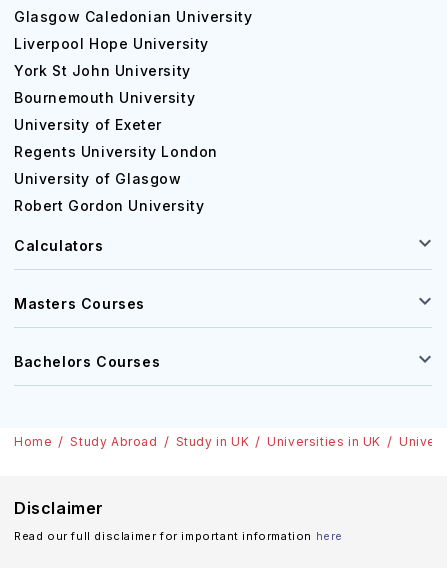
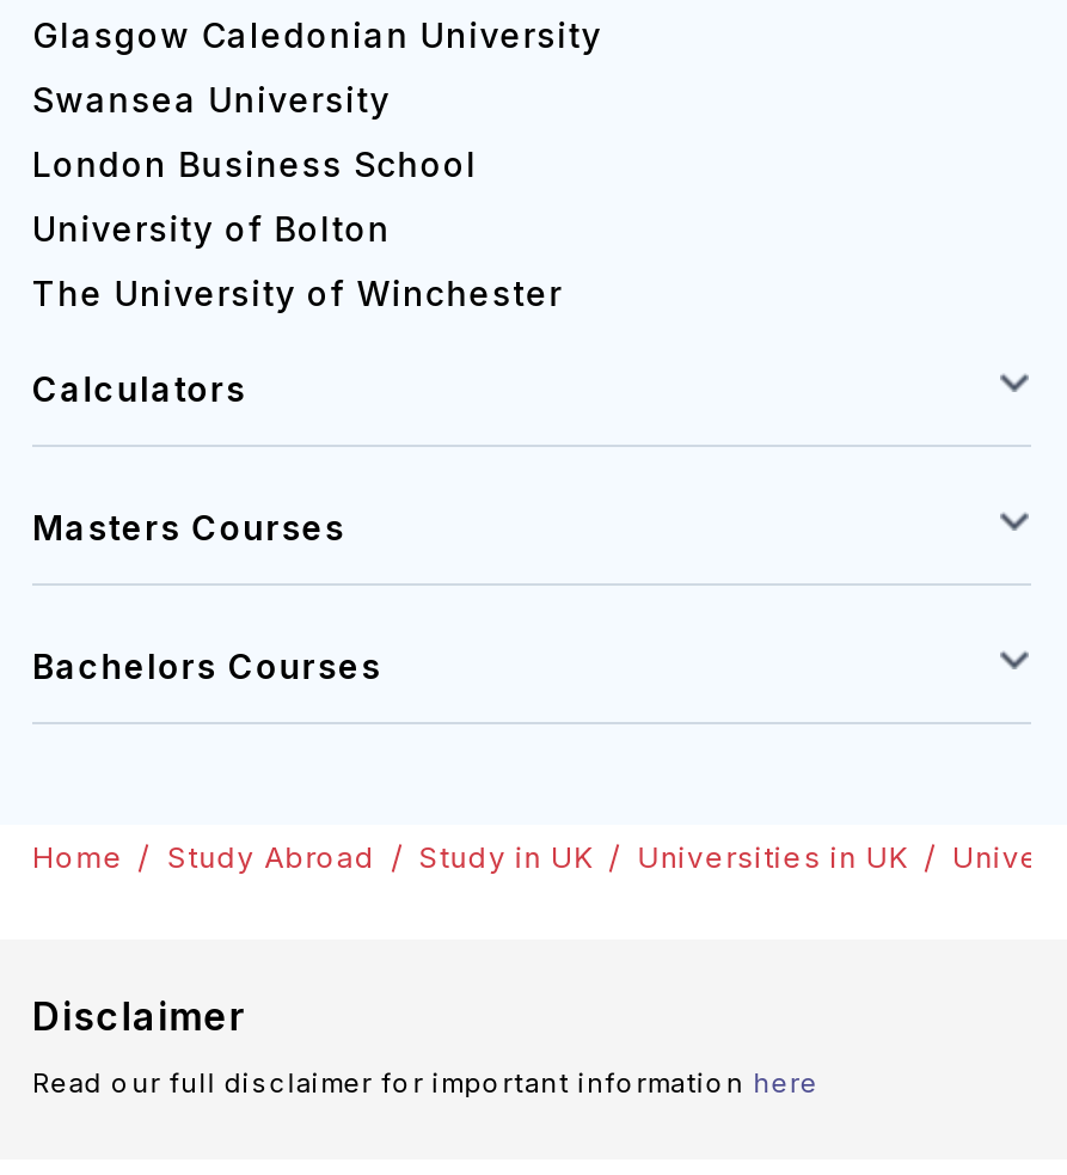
- Liverpool Hope University
- York St John University
- Bournemouth University
- University of Exeter
- Regents University London
- University of Glasgow
- Robert Gordon University
+ Swansea University
+ London Business School
+ University of Bolton
+ The University of Winchester
